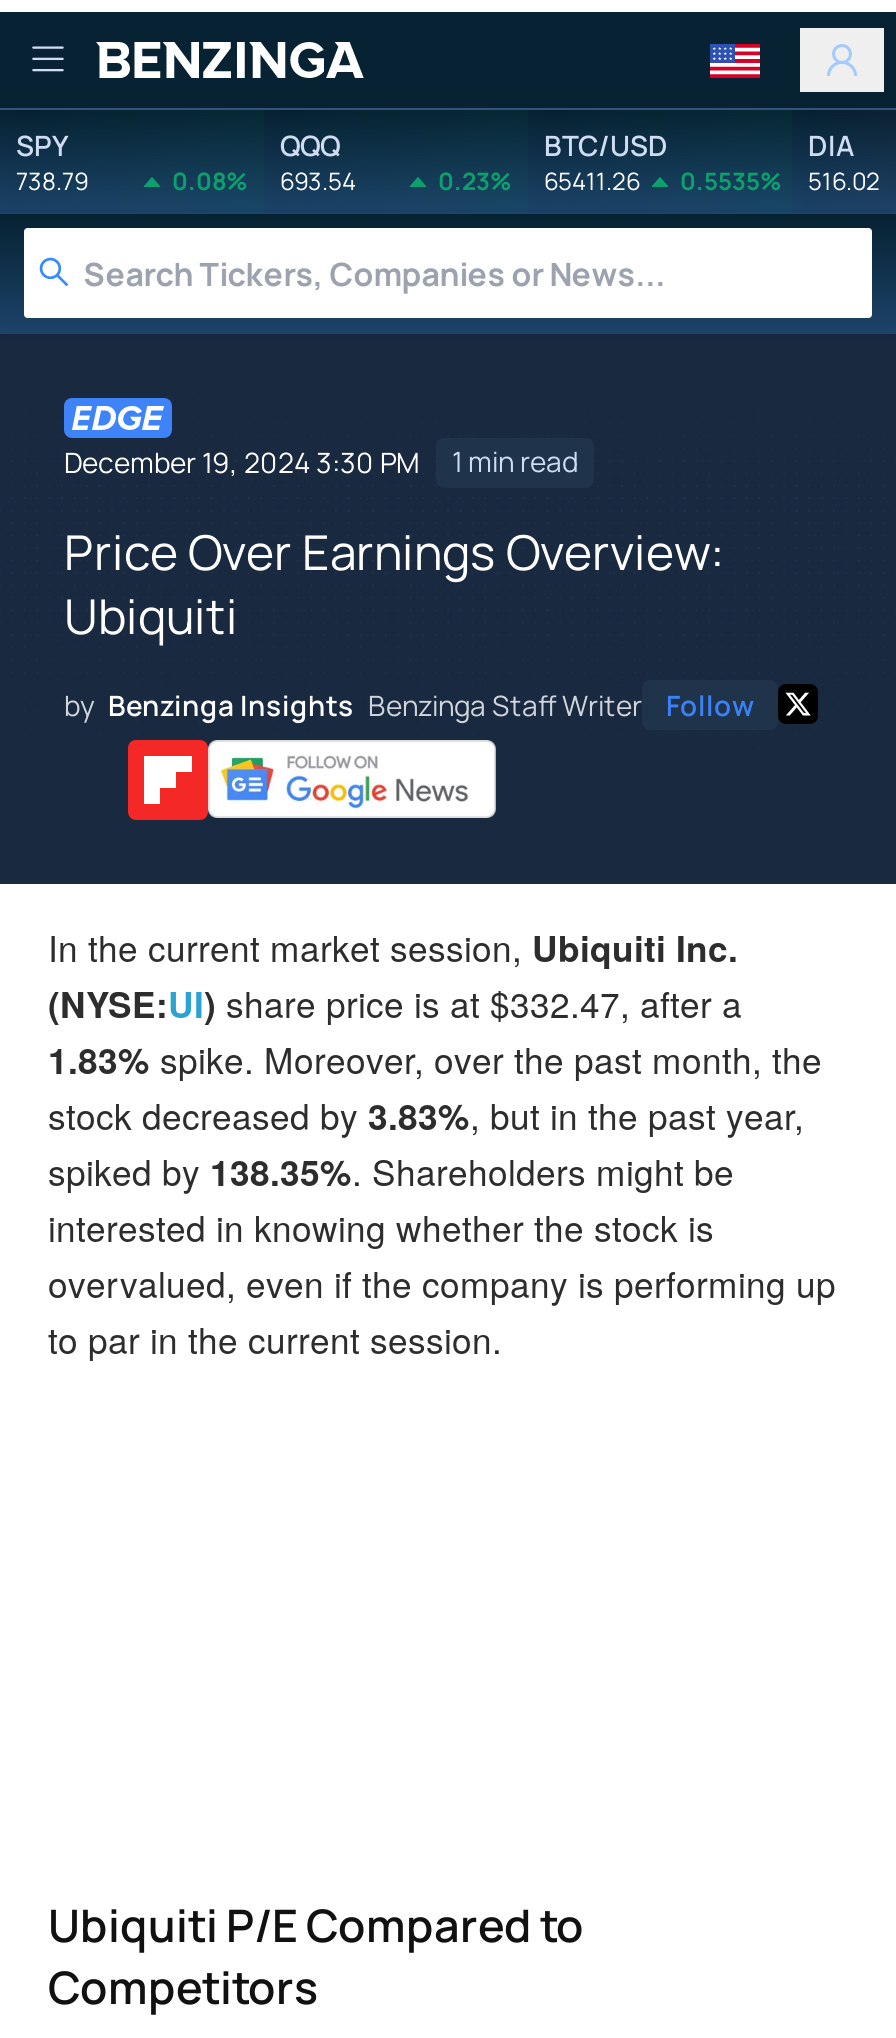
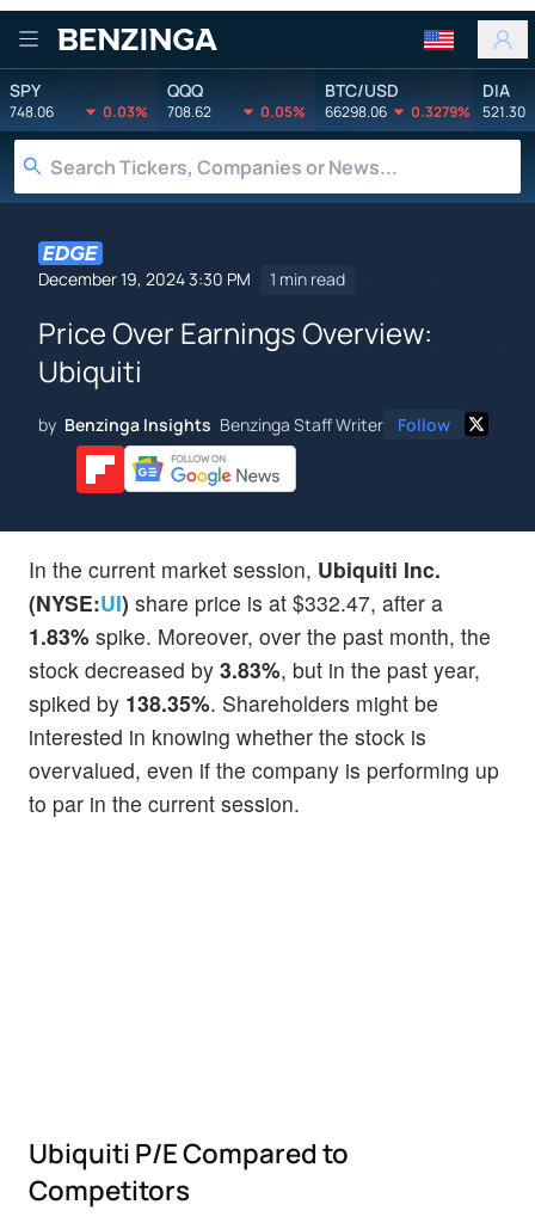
- 738.79
+ 748.06

- 0.08%
+ 0.03%

- 693.54
+ 708.62

- 0.23%
+ 0.05%

- 65411.26
+ 66298.06

- 0.5535%
+ 0.3279%

- 516.02
+ 521.30
